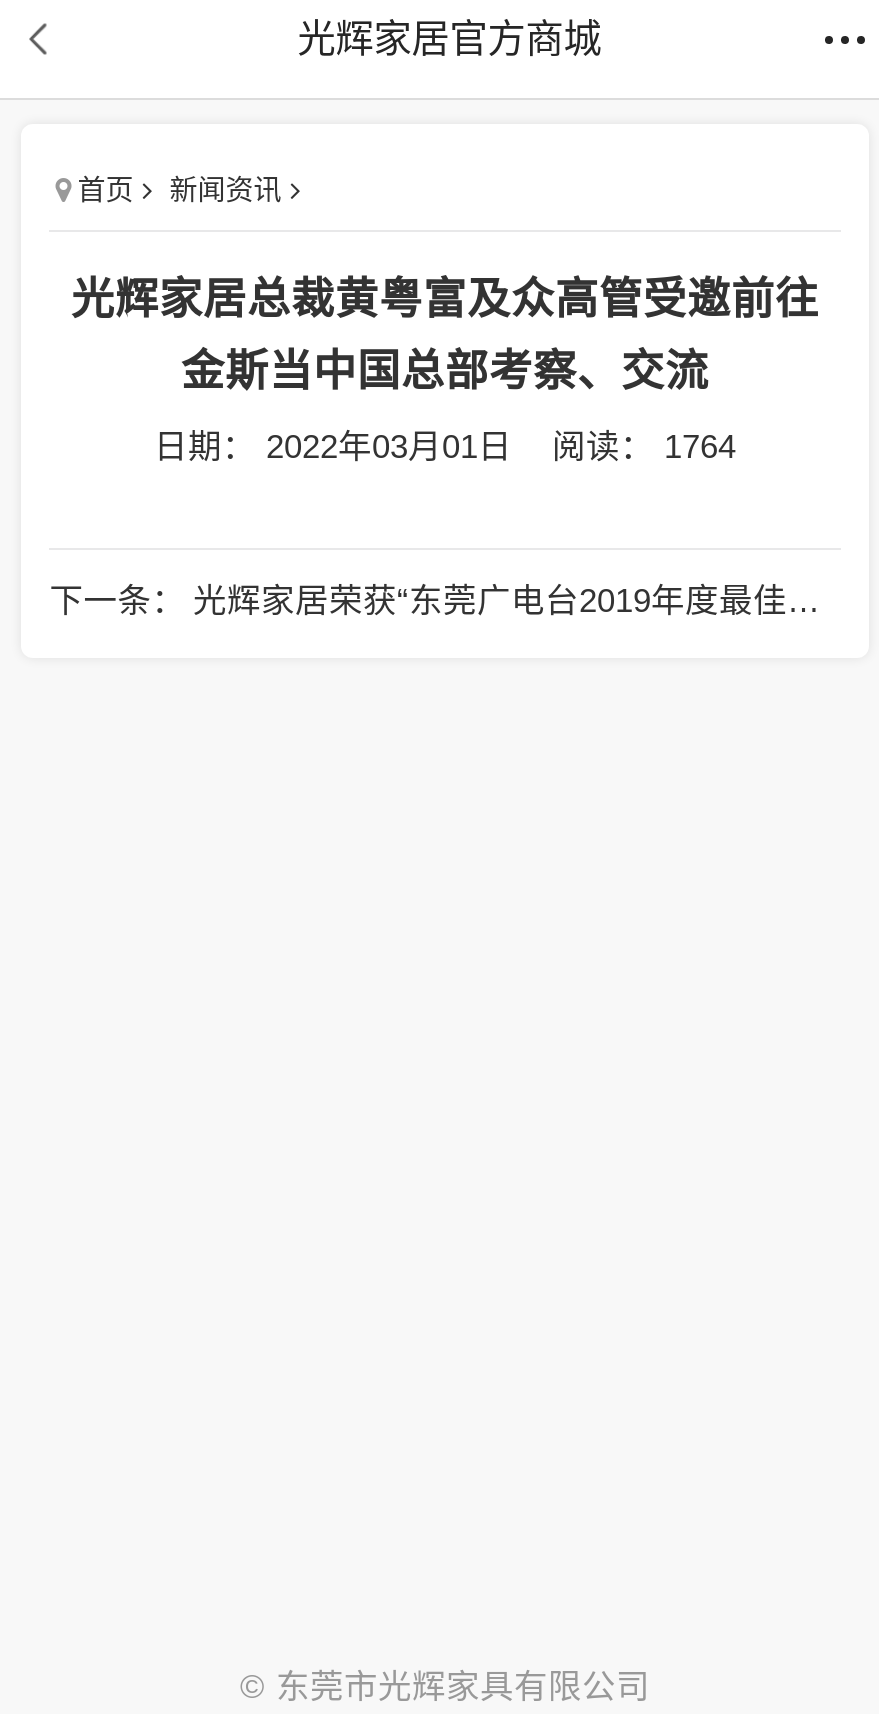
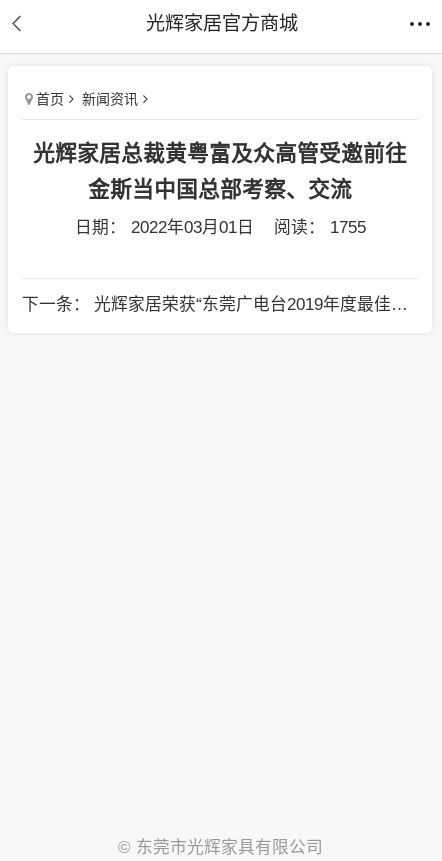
- 日期： 2022年03月01日 阅读： 1764
+ 日期： 2022年03月01日 阅读： 1755
